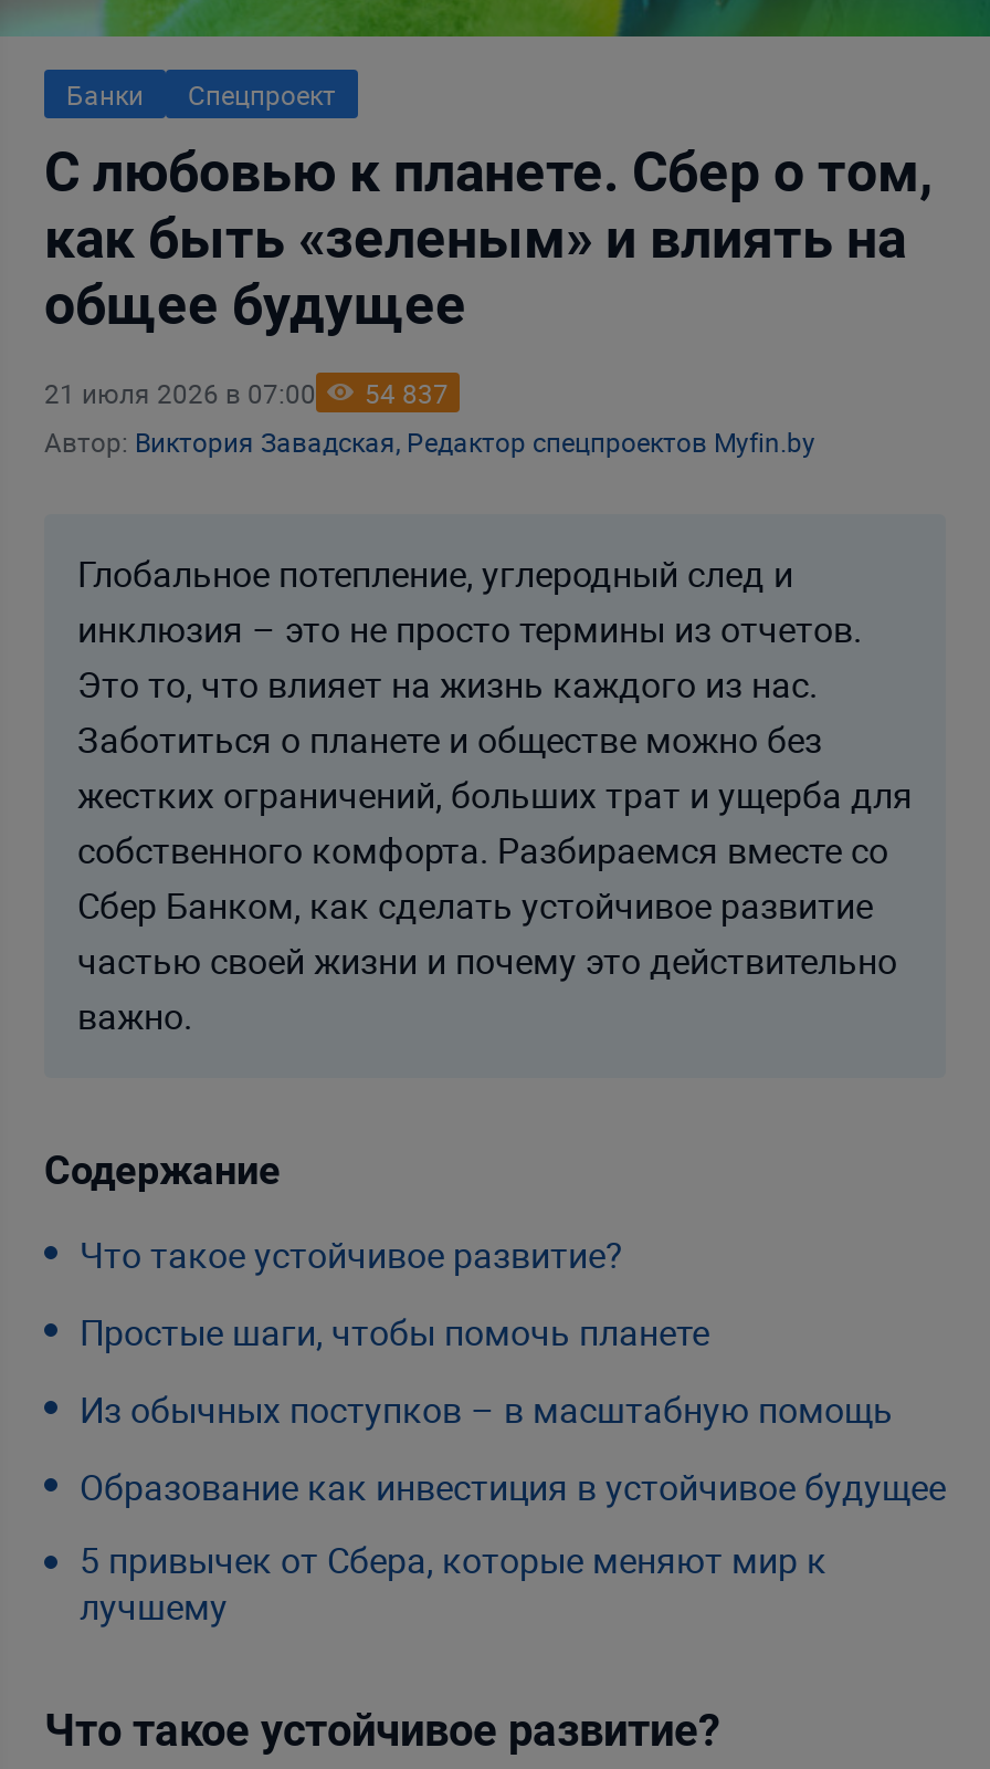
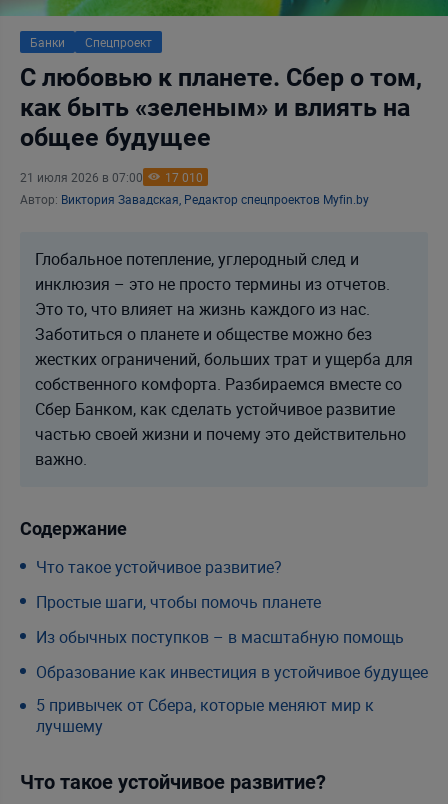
- 21 июля 2026 в 07:00 54 837
+ 21 июля 2026 в 07:00 17 010
